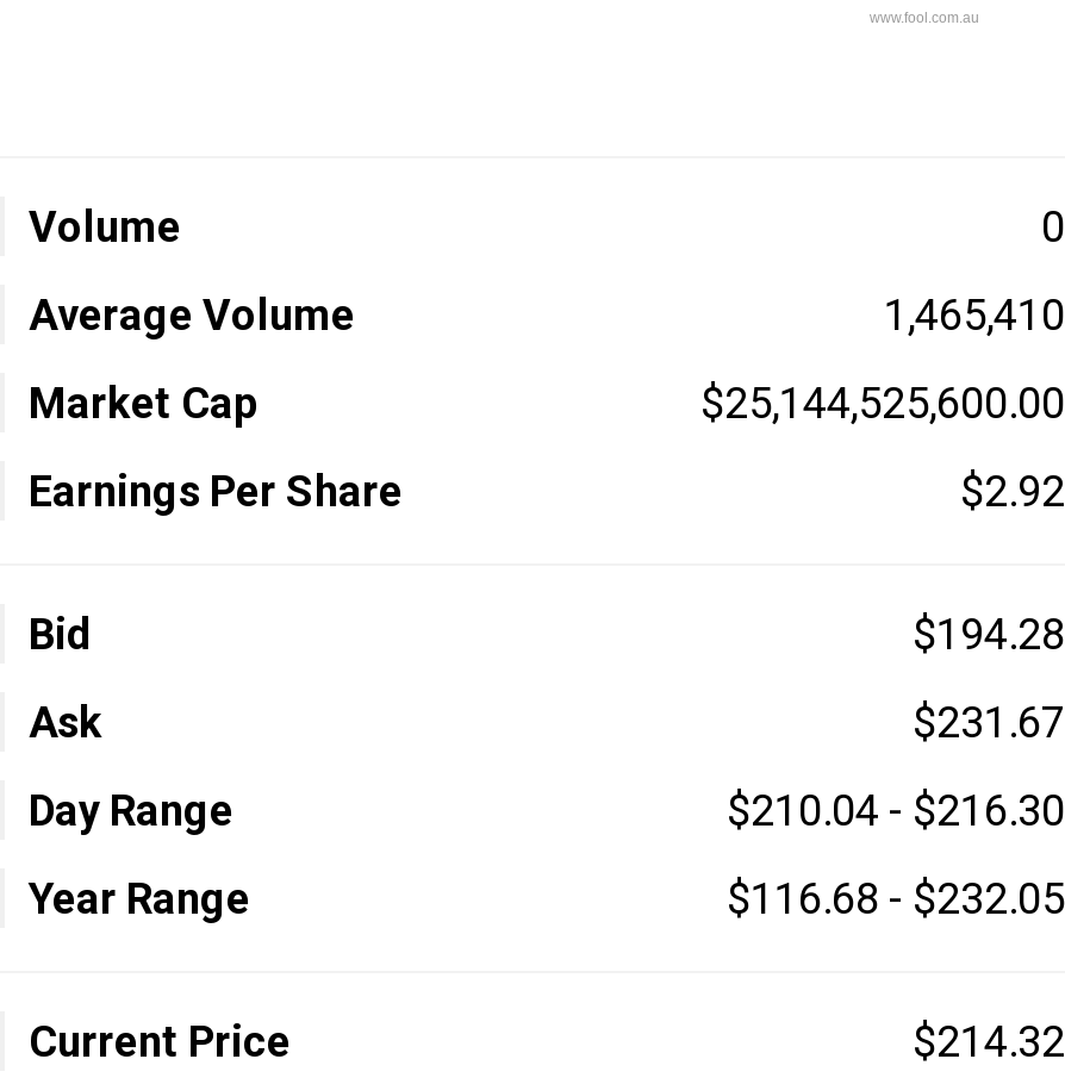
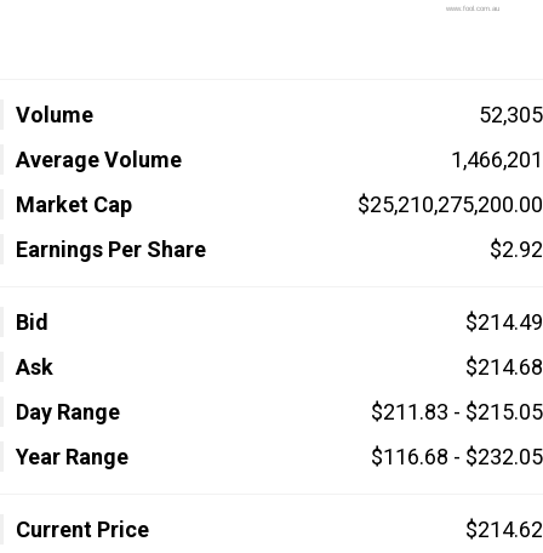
- 0
+ 52,305

- 1,465,410
+ 1,466,201

- $25,144,525,600.00
+ $25,210,275,200.00

- $194.28
+ $214.49

- $231.67
+ $214.68

- $210.04 - $216.30
+ $211.83 - $215.05

- $214.32
+ $214.62
